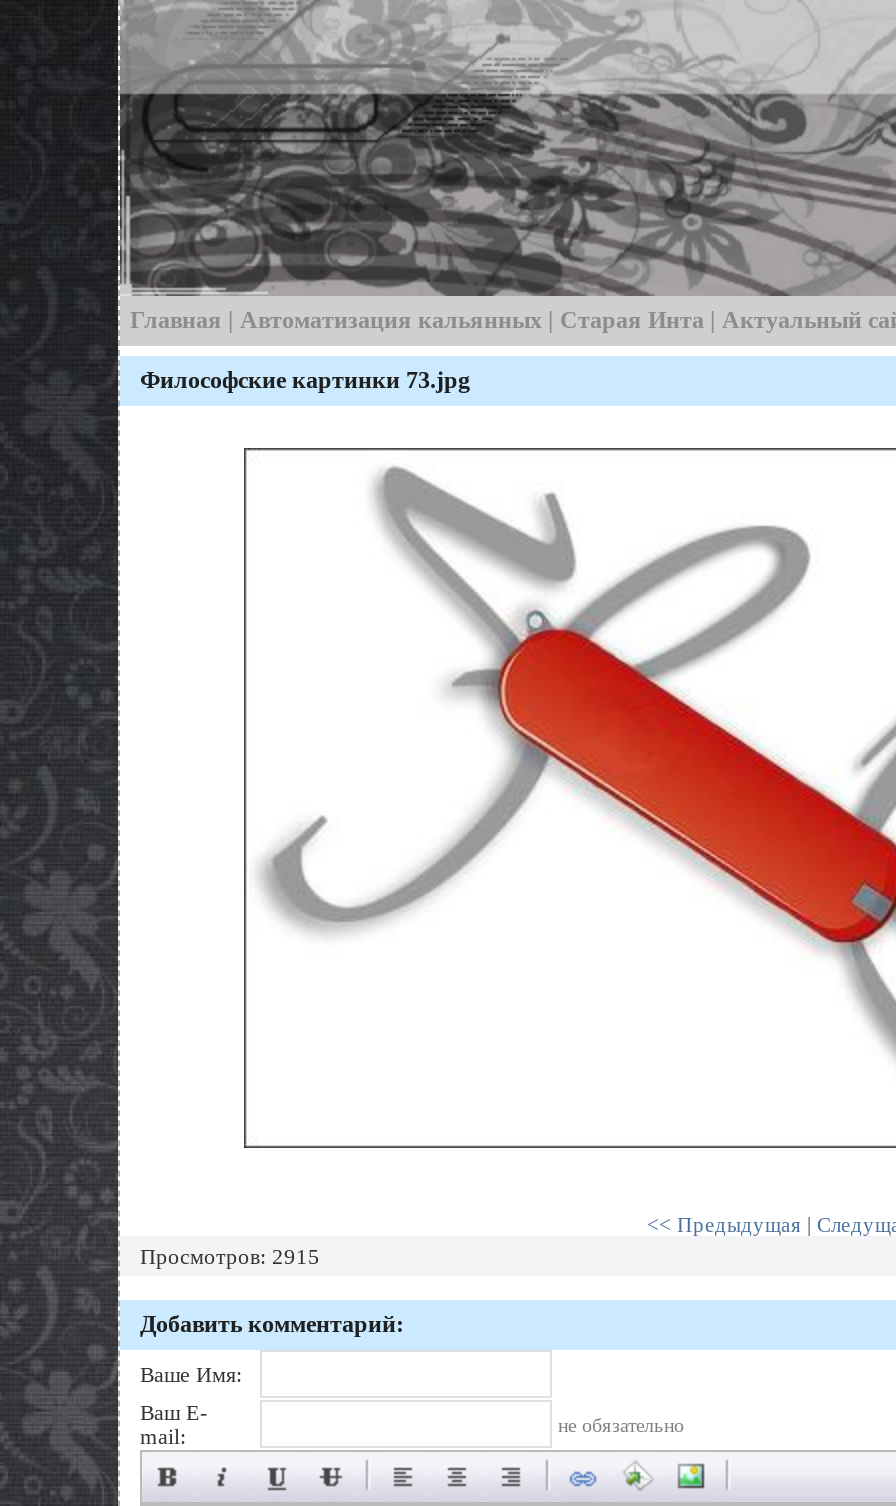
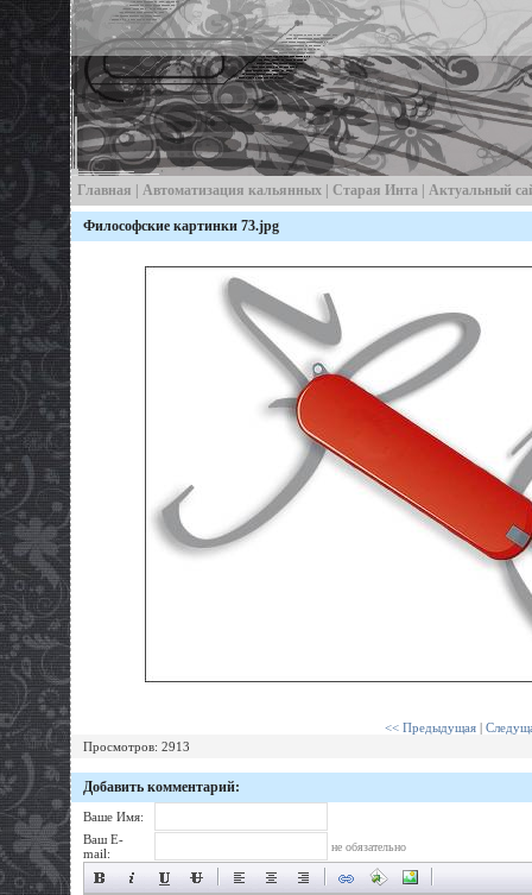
- Просмотров: 2915
+ Просмотров: 2913
